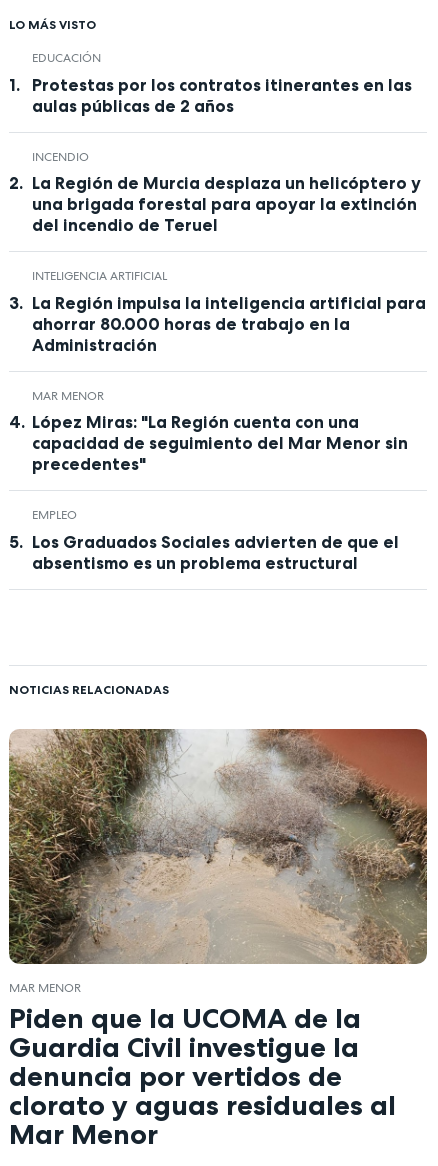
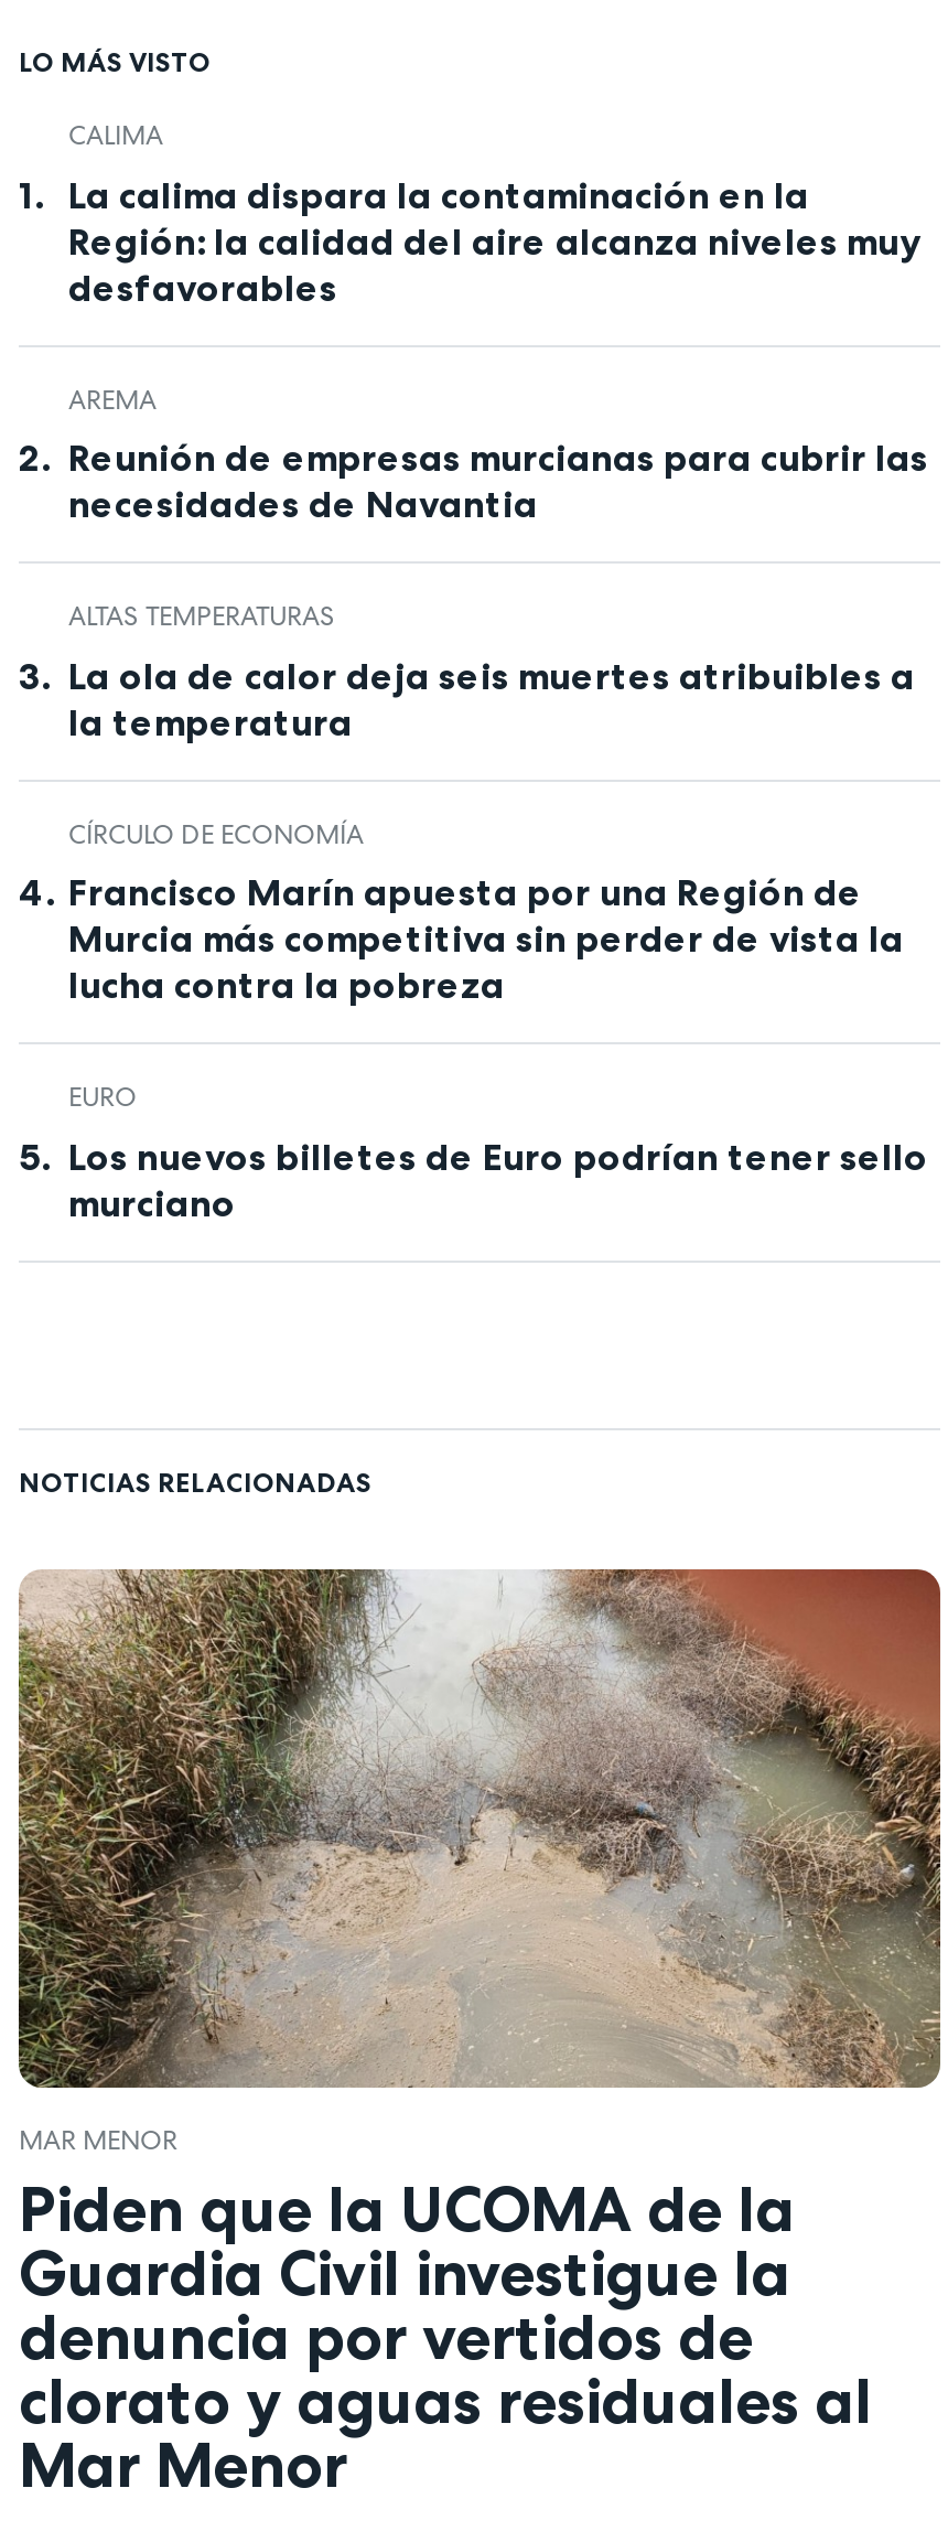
- EDUCACIÓN
- Protestas por los contratos itinerantes en las
- aulas públicas de 2 años
+ CALIMA
+ La calima dispara la contaminación en la
+ Región: la calidad del aire alcanza niveles muy
+ desfavorables

- INCENDIO
- La Región de Murcia desplaza un helicóptero y
- una brigada forestal para apoyar la extinción
- del incendio de Teruel
+ AREMA
+ Reunión de empresas murcianas para cubrir las
+ necesidades de Navantia

- INTELIGENCIA ARTIFICIAL
- La Región impulsa la inteligencia artificial para
- ahorrar 80.000 horas de trabajo en la
- Administración
+ ALTAS TEMPERATURAS
+ La ola de calor deja seis muertes atribuibles a
+ la temperatura

- MAR MENOR
- López Miras: "La Región cuenta con una
- capacidad de seguimiento del Mar Menor sin
- precedentes"
+ CÍRCULO DE ECONOMÍA
+ Francisco Marín apuesta por una Región de
+ Murcia más competitiva sin perder de vista la
+ lucha contra la pobreza

- EMPLEO
- Los Graduados Sociales advierten de que el
- absentismo es un problema estructural
+ EURO
+ Los nuevos billetes de Euro podrían tener sello
+ murciano
